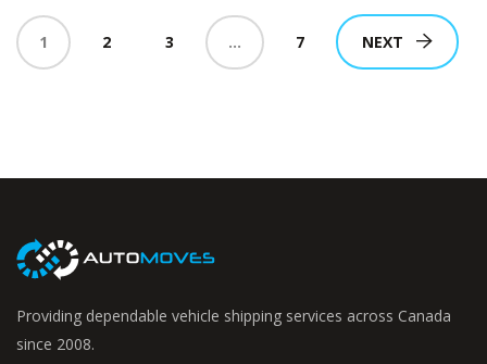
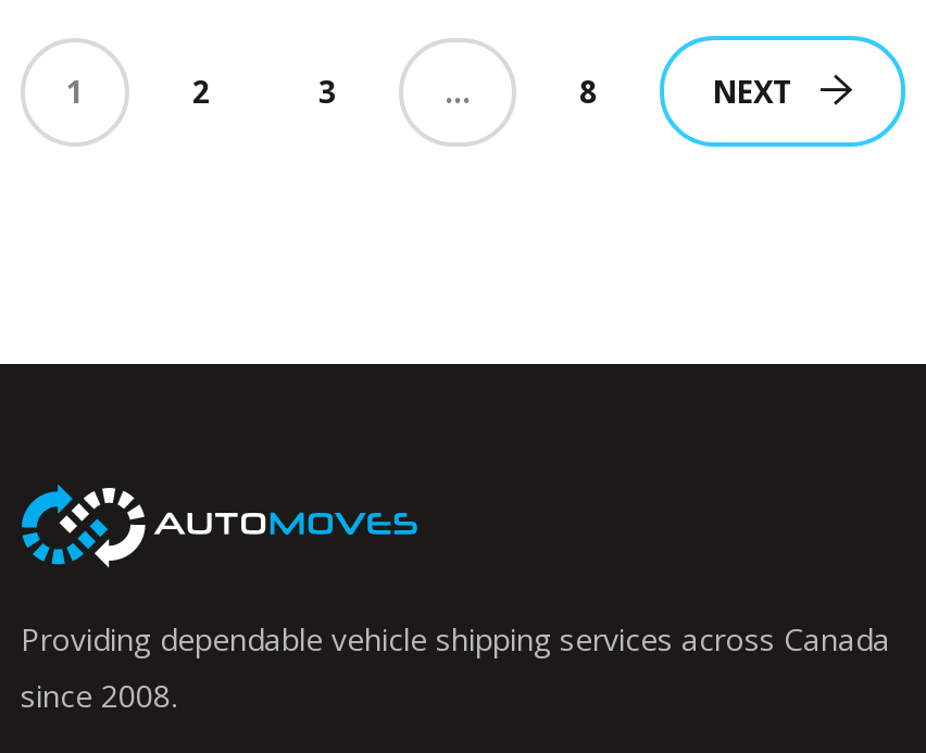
- 7
+ 8
